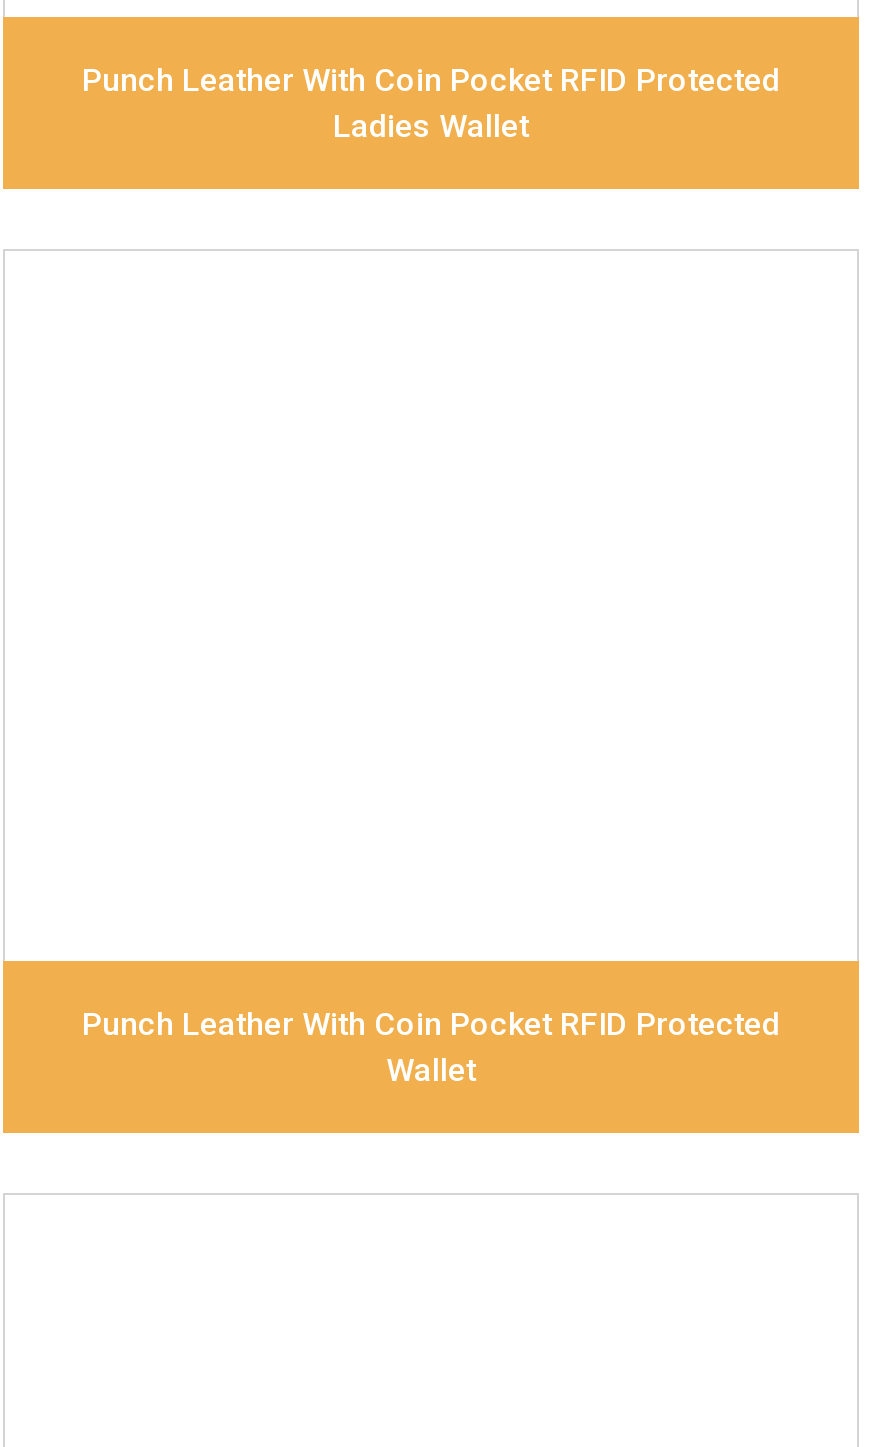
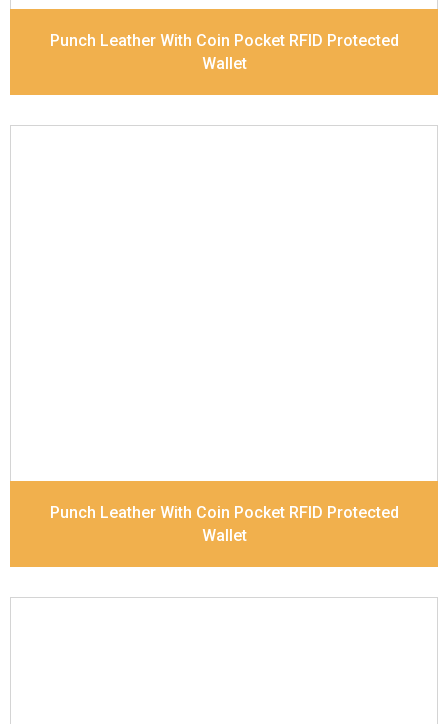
- Ladies Wallet
+ Wallet
